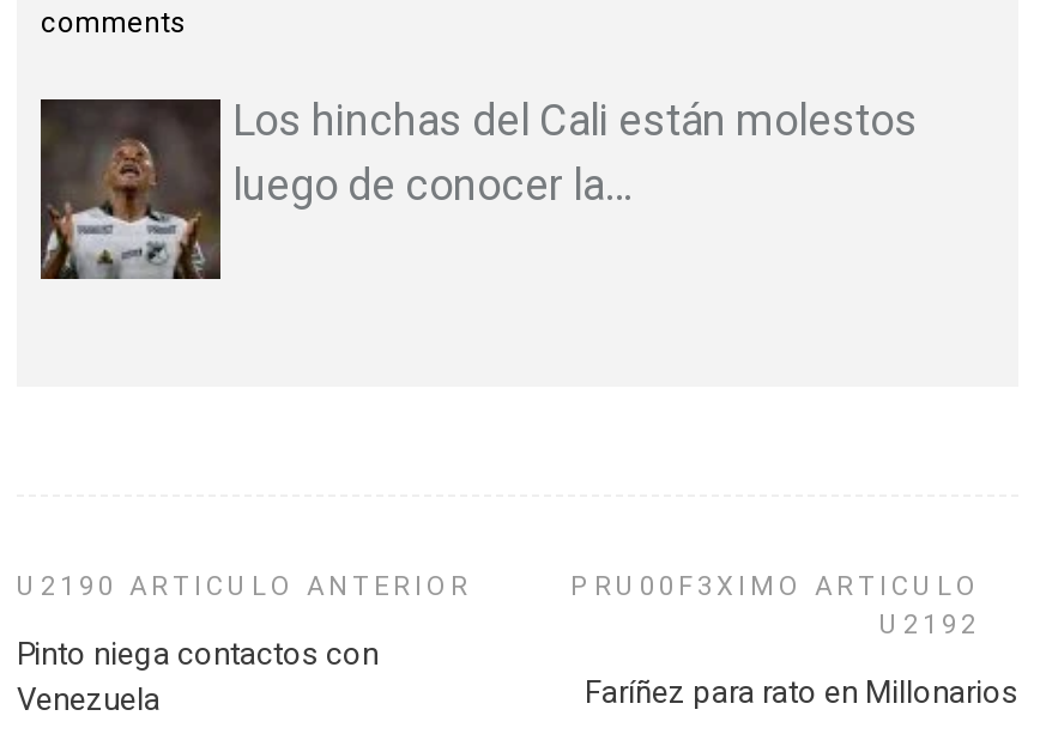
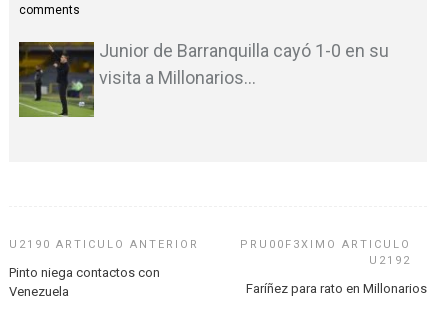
- [image]
- Los hinchas del Cali están molestos
- luego de conocer la…
+ [image]
+ Junior de Barranquilla cayó 1-0 en su
+ visita a Millonarios…
